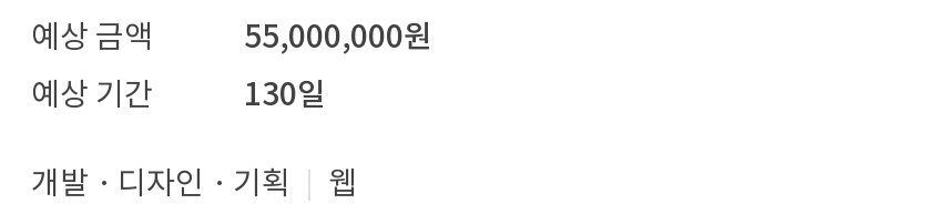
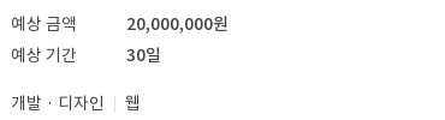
- 55,000,000원
+ 20,000,000원

- 130일
+ 30일

- 개발 · 디자인 · 기획
+ 개발 · 디자인
